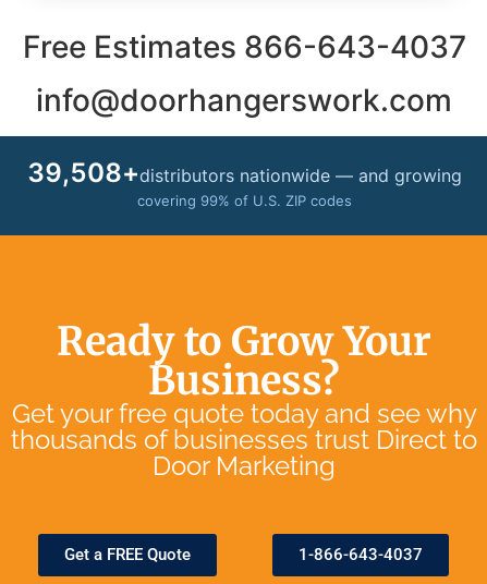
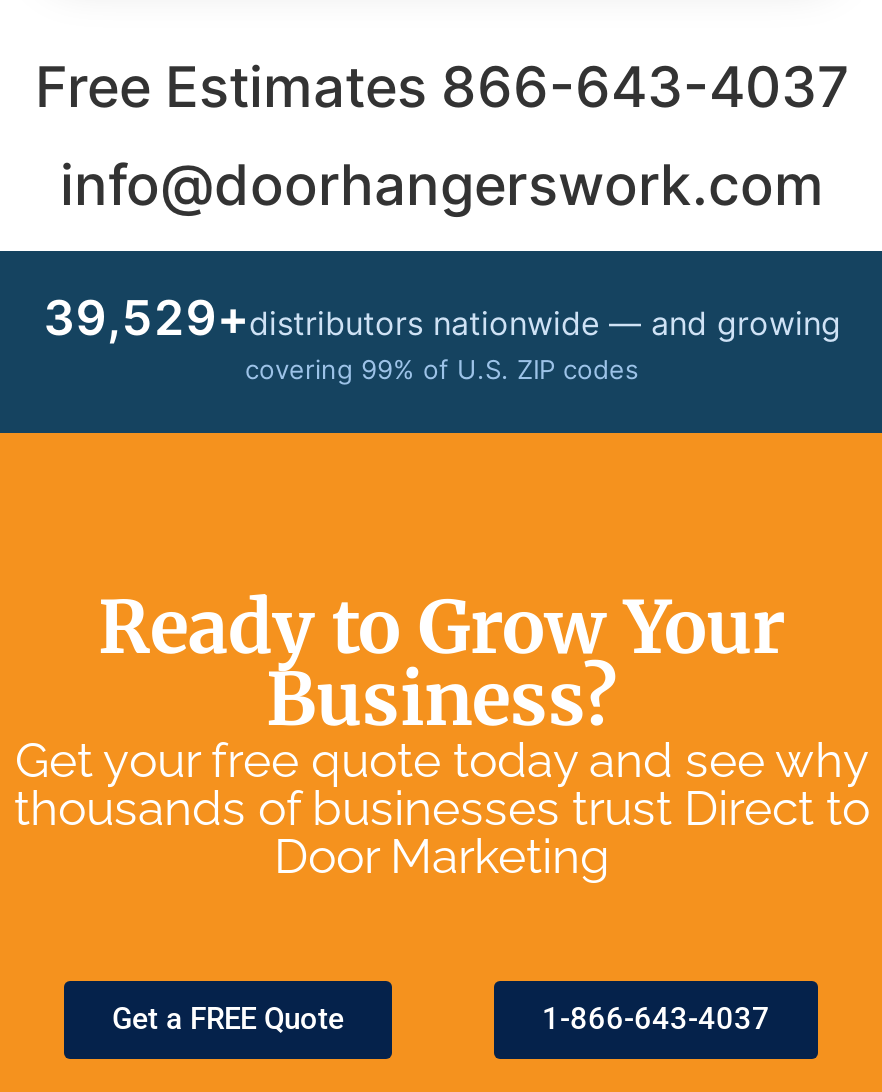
- 39,508+distributors nationwide — and growing
+ 39,529+distributors nationwide — and growing
